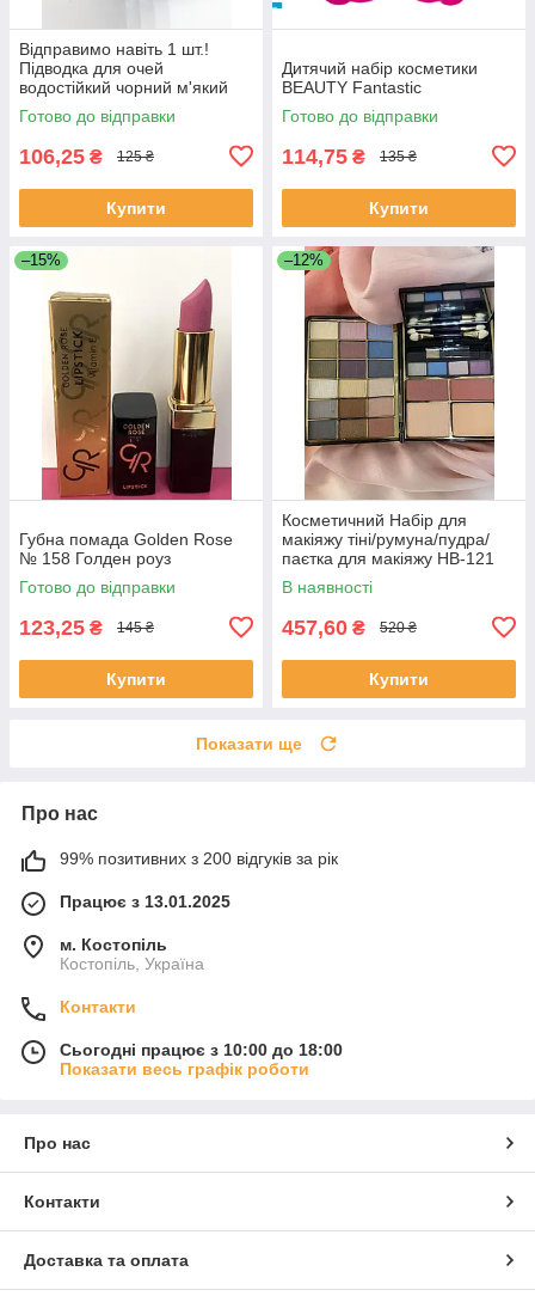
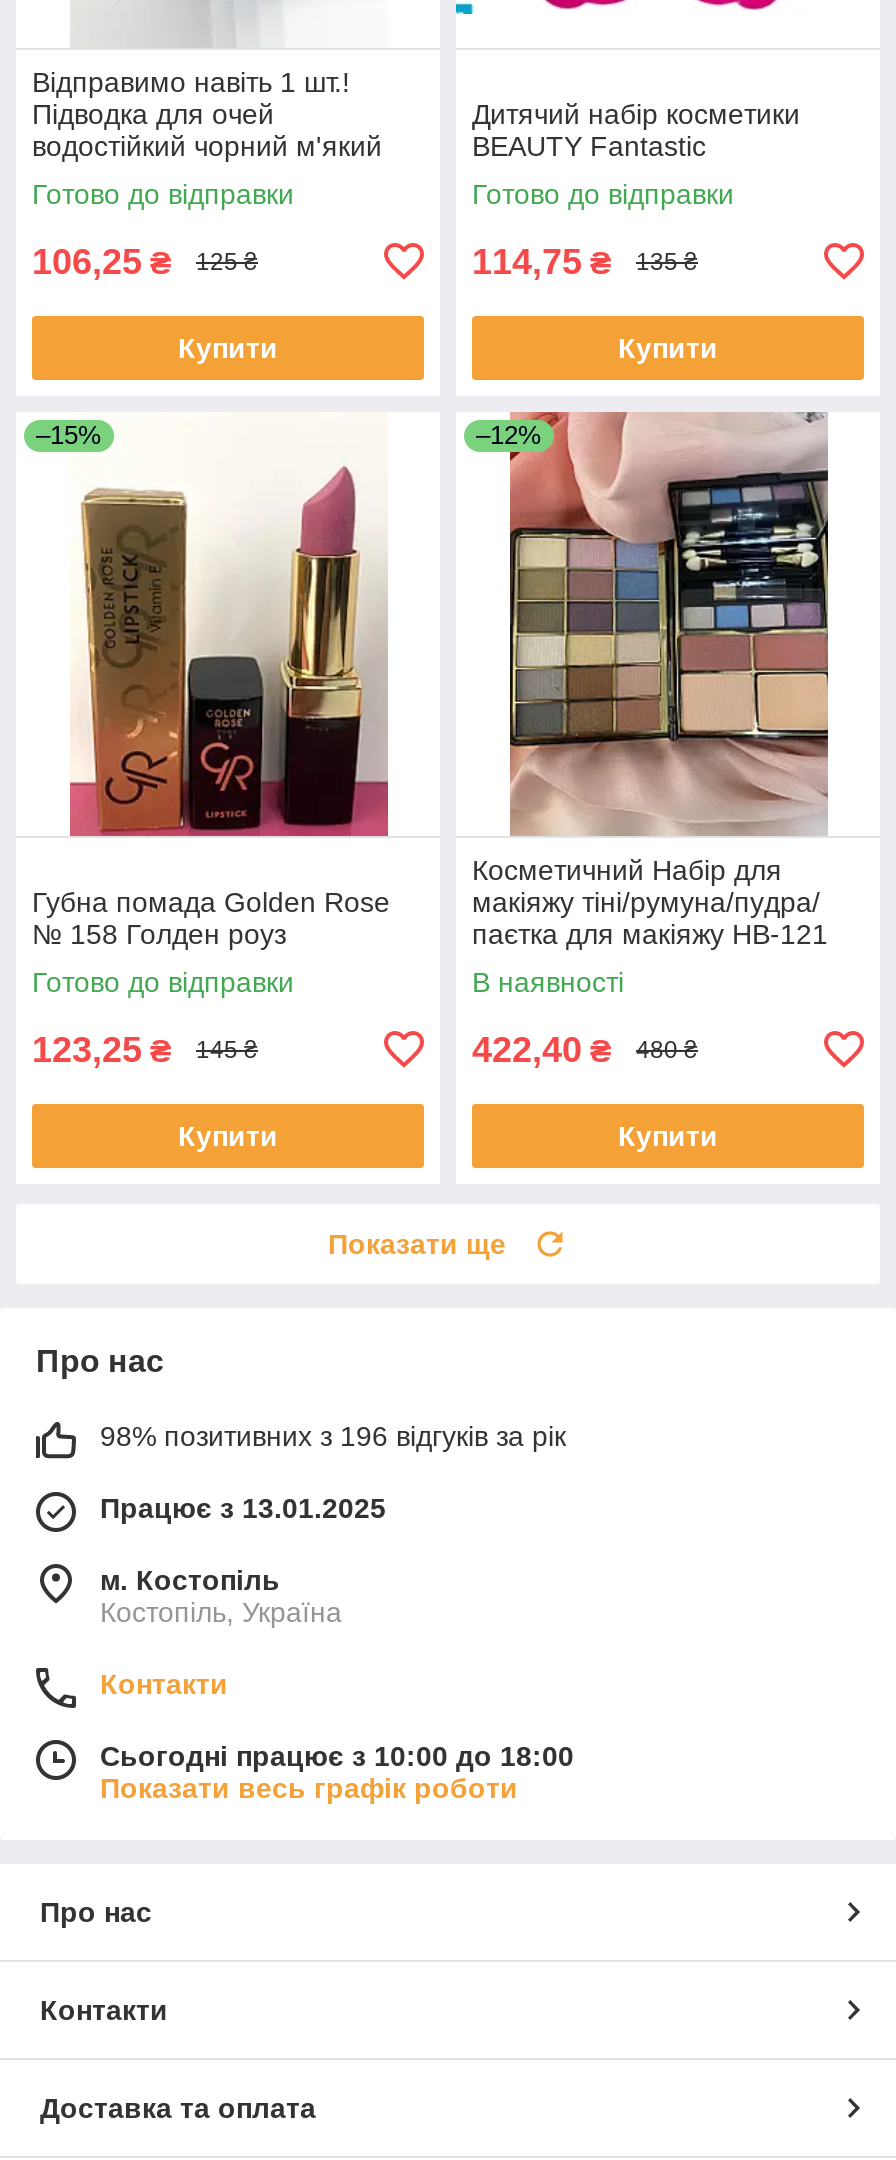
- 457,60 ₴
+ 422,40 ₴

- 520 ₴
+ 480 ₴

- 99% позитивних з 200 відгуків за рік
+ 98% позитивних з 196 відгуків за рік
